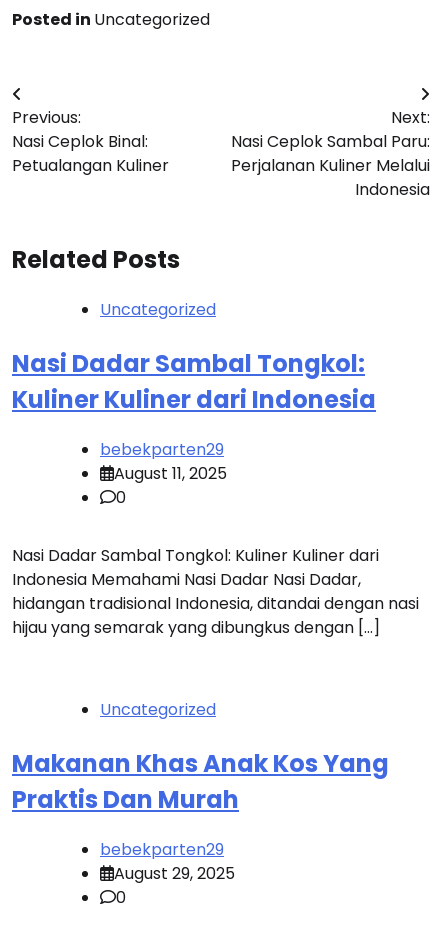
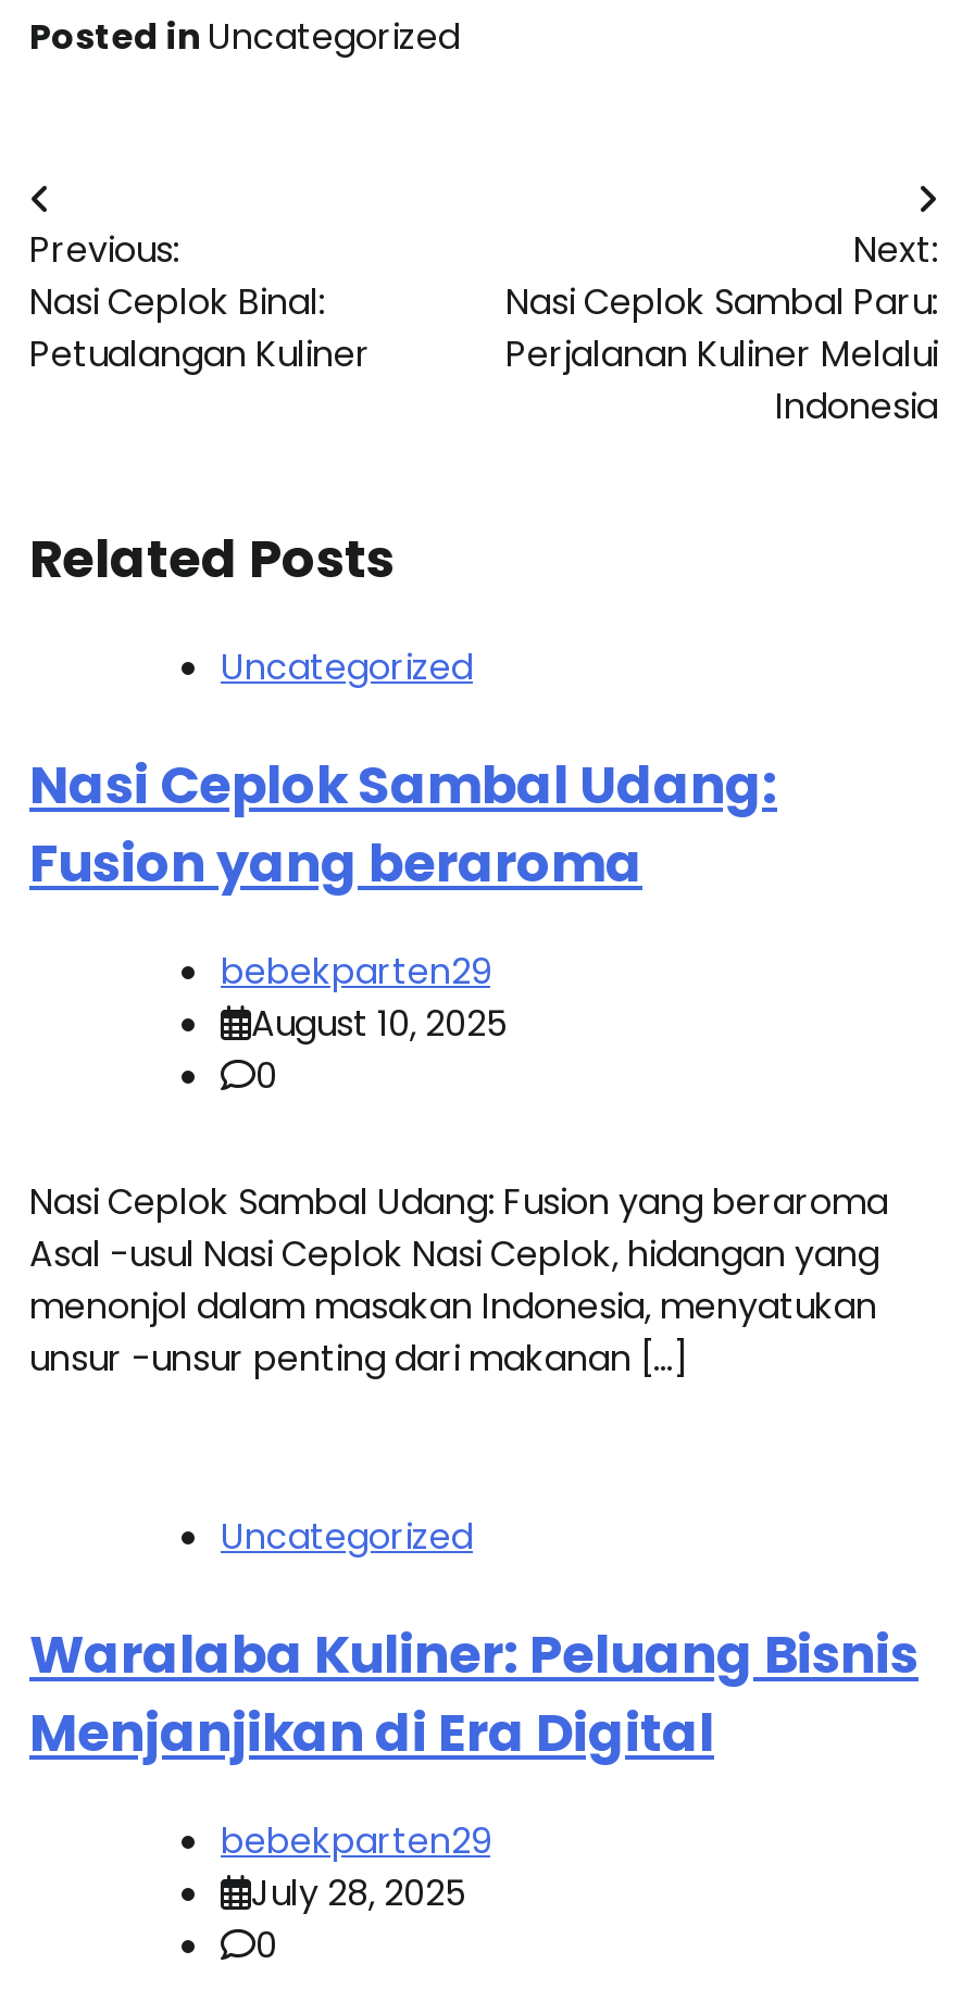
- Nasi Dadar Sambal Tongkol:
- Kuliner Kuliner dari Indonesia
+ Nasi Ceplok Sambal Udang:
+ Fusion yang beraroma

- August 11, 2025
+ August 10, 2025

- Nasi Dadar Sambal Tongkol: Kuliner Kuliner dari
- Indonesia Memahami Nasi Dadar Nasi Dadar,
- hidangan tradisional Indonesia, ditandai dengan nasi
- hijau yang semarak yang dibungkus dengan […]
+ Nasi Ceplok Sambal Udang: Fusion yang beraroma
+ Asal -usul Nasi Ceplok Nasi Ceplok, hidangan yang
+ menonjol dalam masakan Indonesia, menyatukan
+ unsur -unsur penting dari makanan […]

- Makanan Khas Anak Kos Yang
- Praktis Dan Murah
+ Waralaba Kuliner: Peluang Bisnis
+ Menjanjikan di Era Digital

- August 29, 2025
+ July 28, 2025
